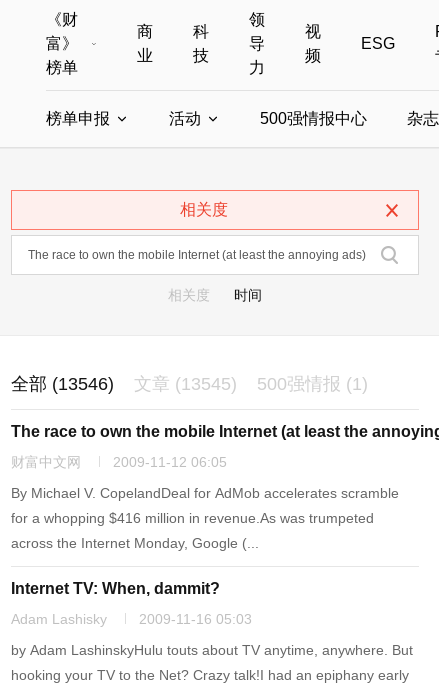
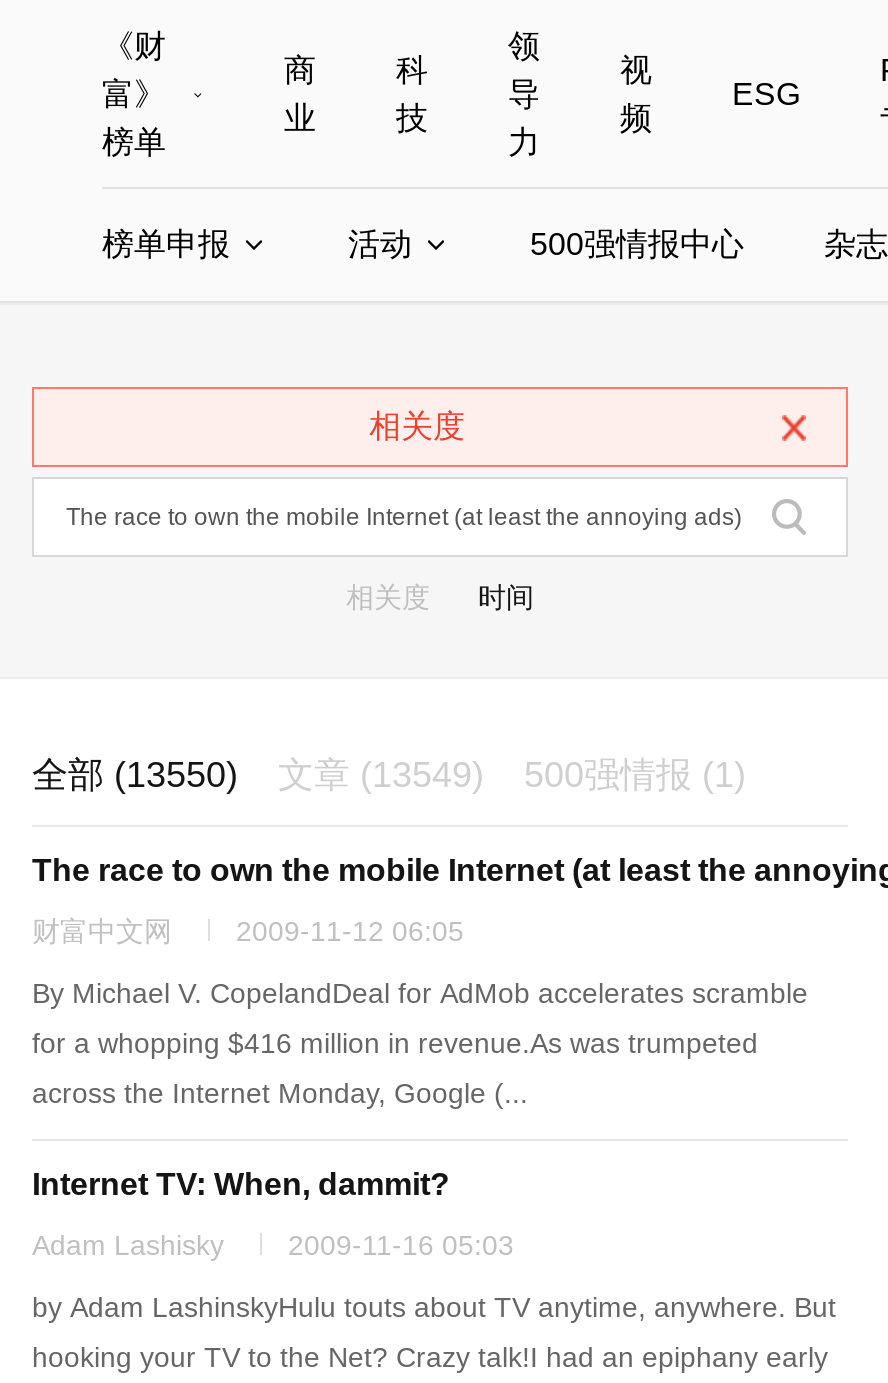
- 全部 (13546)
+ 全部 (13550)

- 文章 (13545)
+ 文章 (13549)
